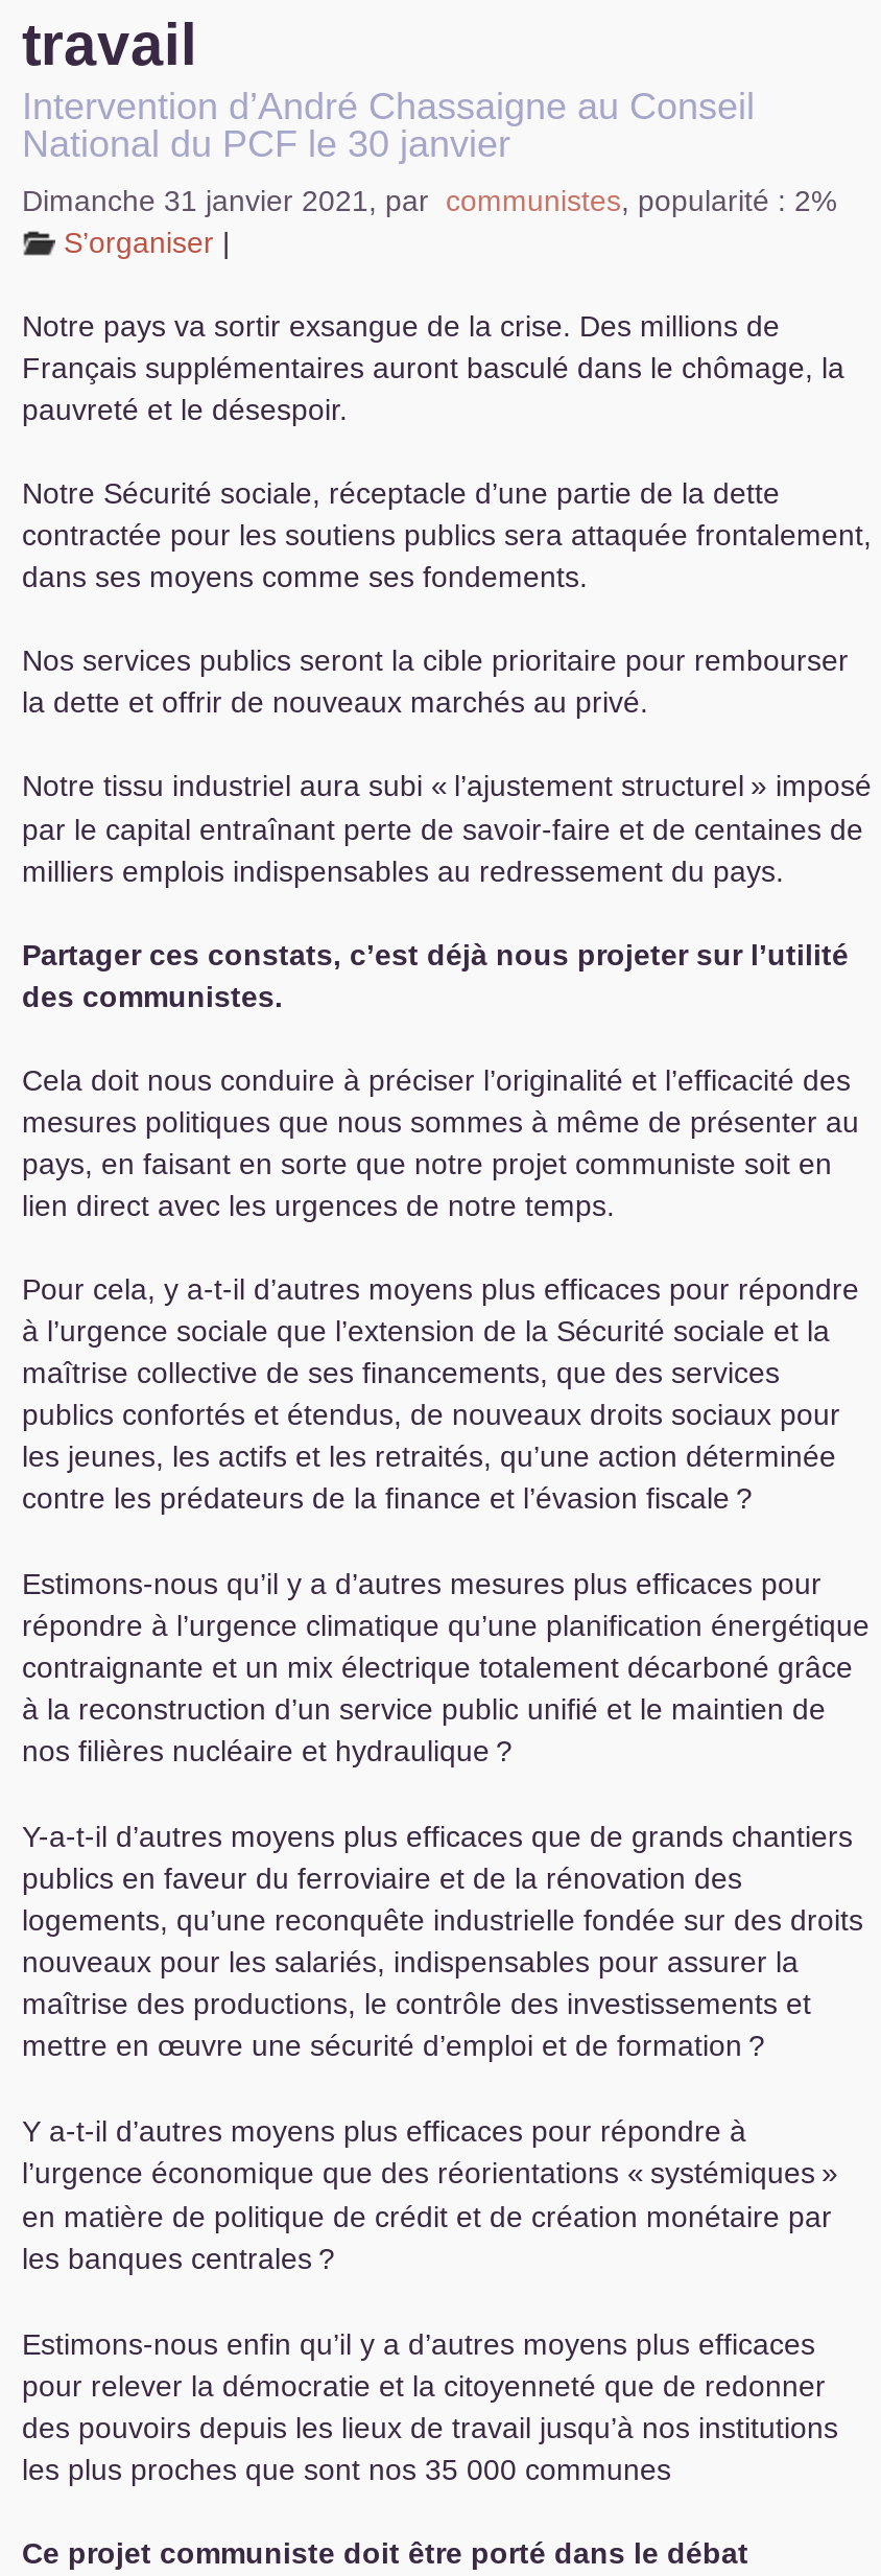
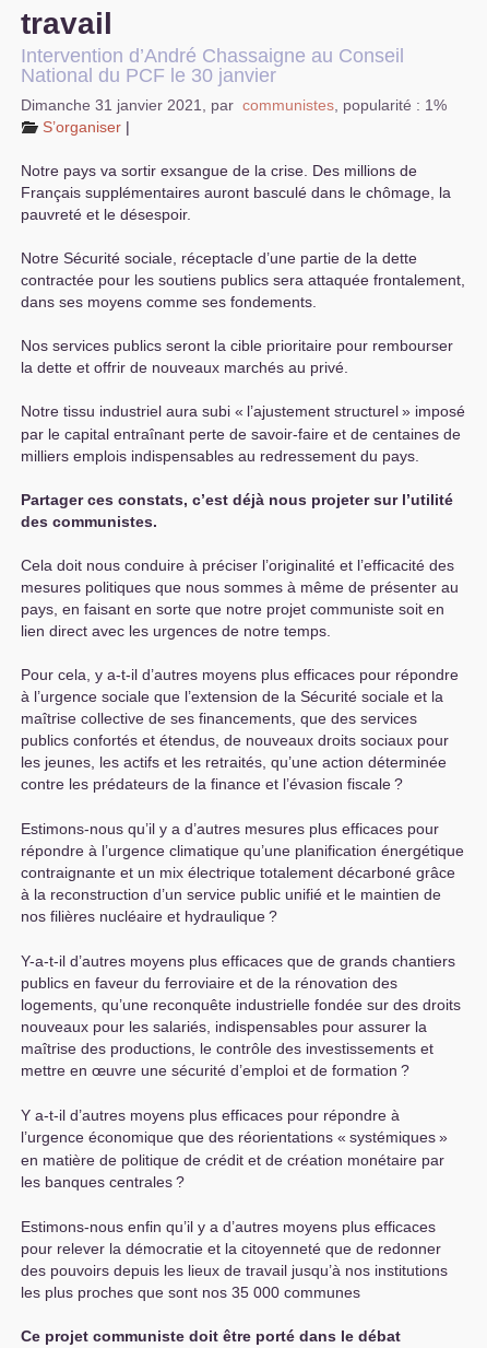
- Dimanche 31 janvier 2021, par communistes, popularité : 2%
+ Dimanche 31 janvier 2021, par communistes, popularité : 1%
